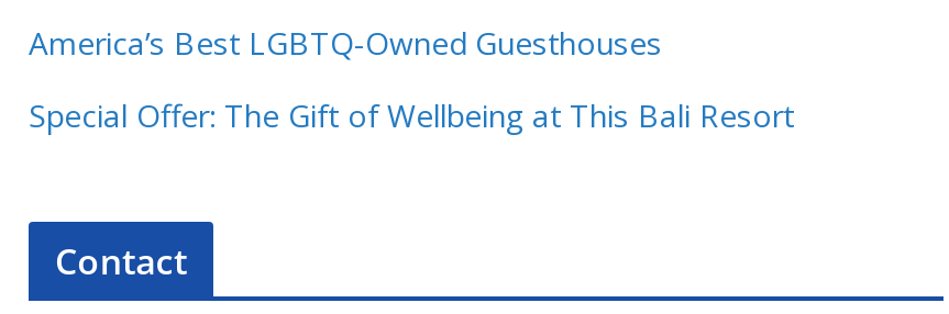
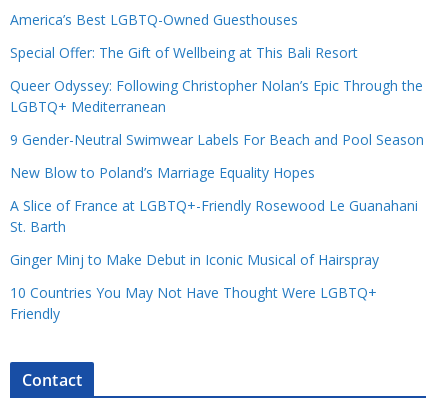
+ Queer Odyssey: Following Christopher Nolan’s Epic Through the
+ LGBTQ+ Mediterranean
+ 9 Gender-Neutral Swimwear Labels For Beach and Pool Season
+ New Blow to Poland’s Marriage Equality Hopes
+ A Slice of France at LGBTQ+-Friendly Rosewood Le Guanahani
+ St. Barth
+ Ginger Minj to Make Debut in Iconic Musical of Hairspray
+ 10 Countries You May Not Have Thought Were LGBTQ+
+ Friendly
